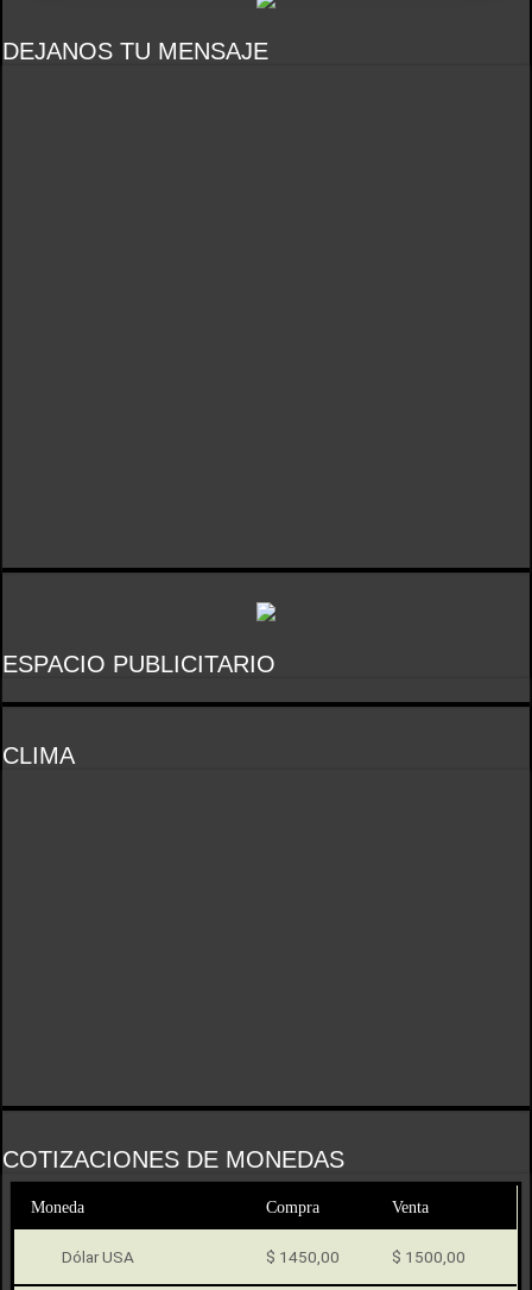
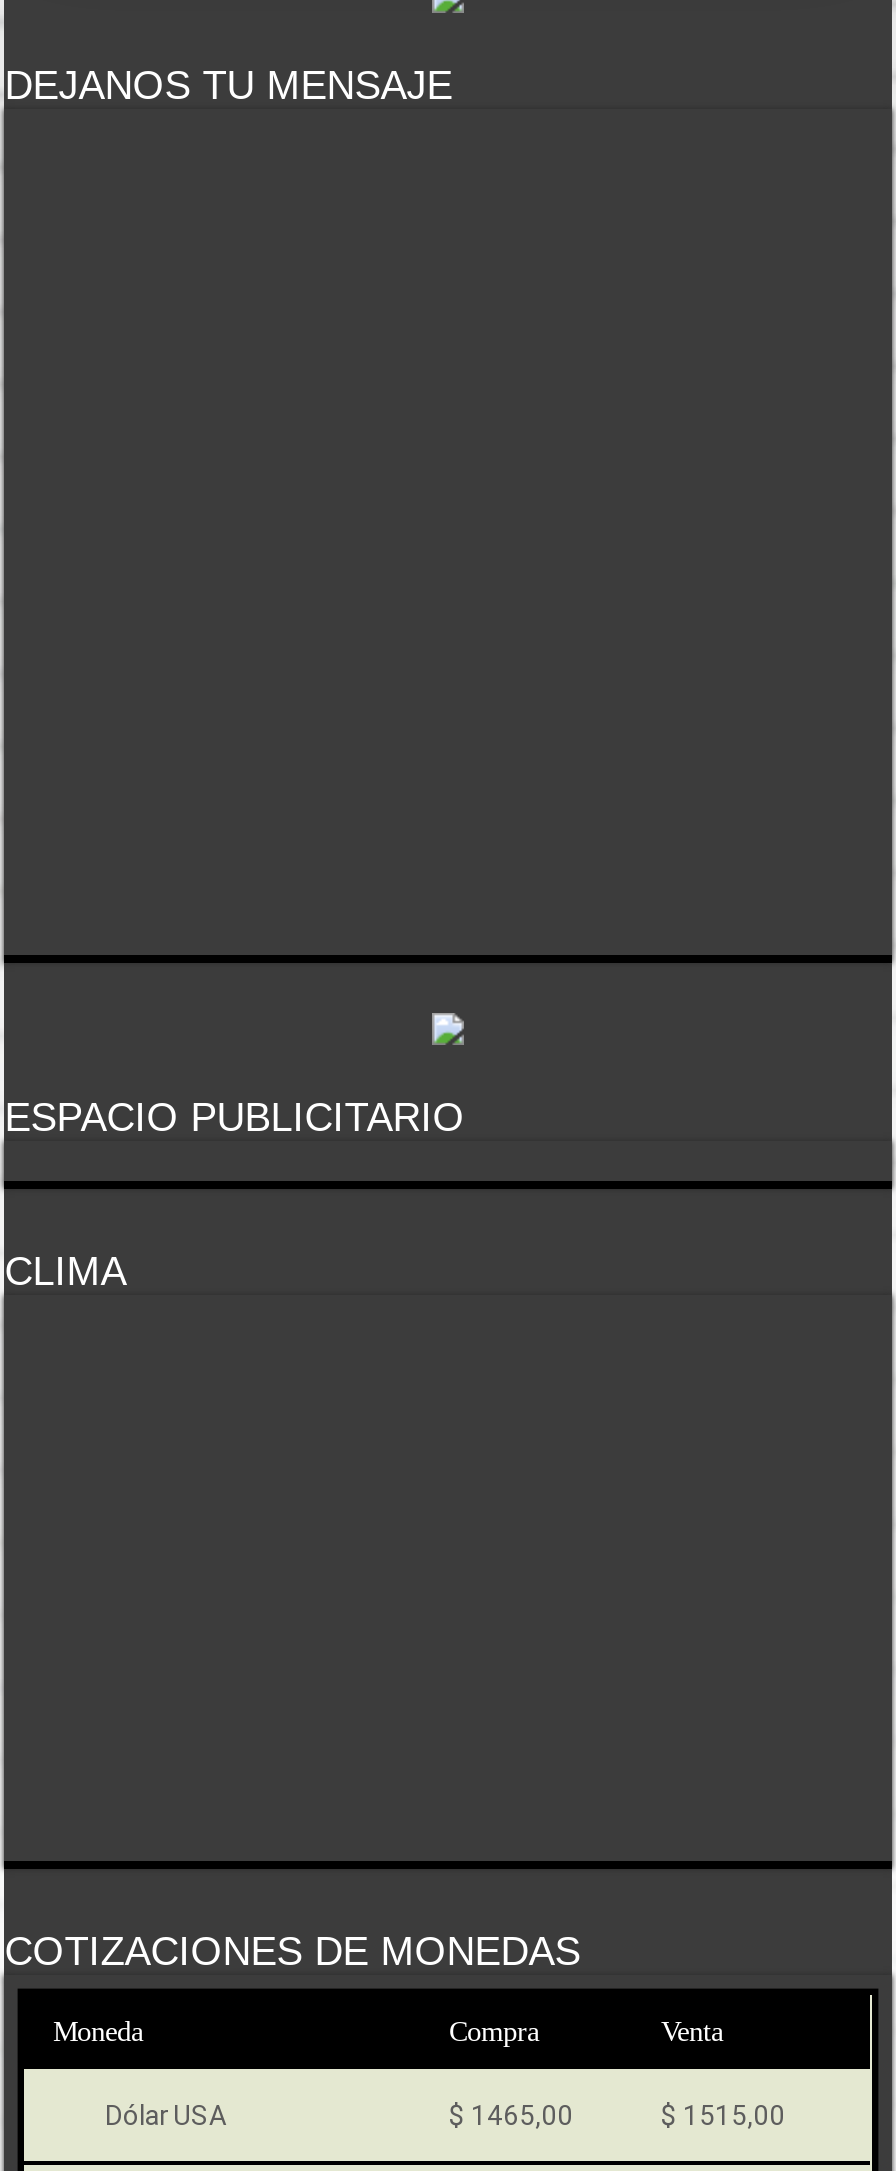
- $ 1450,00
+ $ 1465,00

- $ 1500,00
+ $ 1515,00
